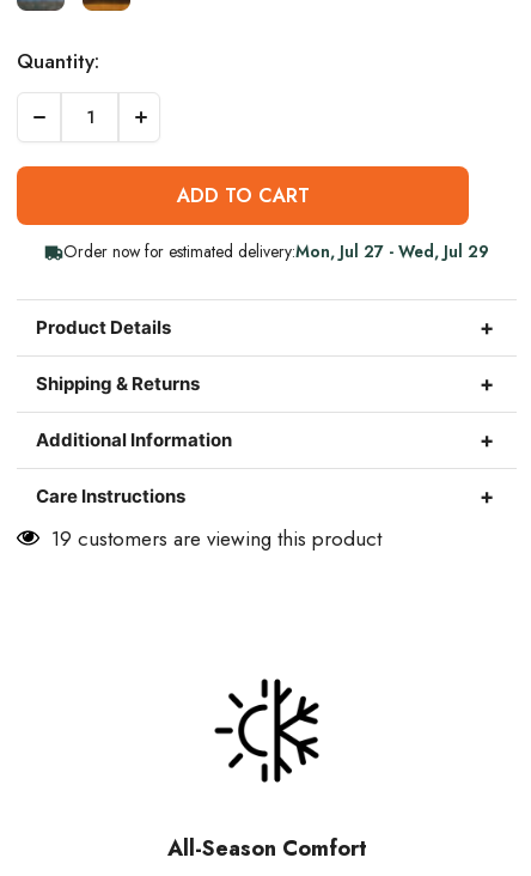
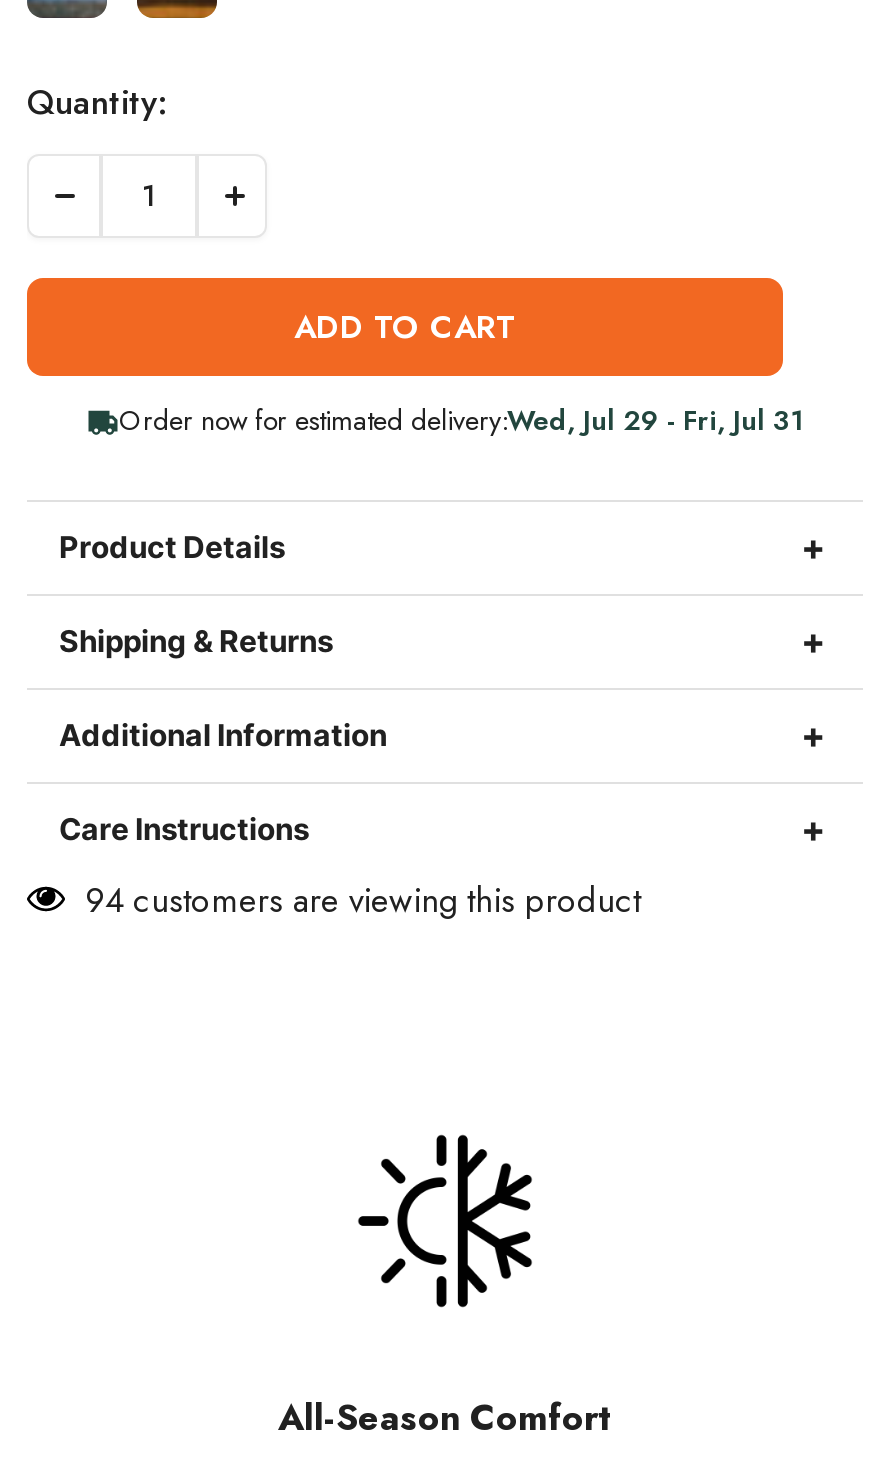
- Order now for estimated delivery:Mon, Jul 27 - Wed, Jul 29
+ Order now for estimated delivery:Wed, Jul 29 - Fri, Jul 31

- 19 customers are viewing this product
+ 94 customers are viewing this product
